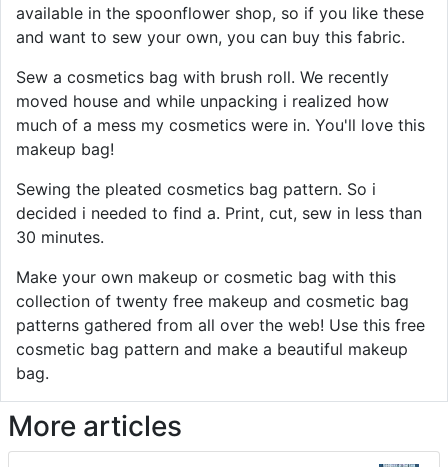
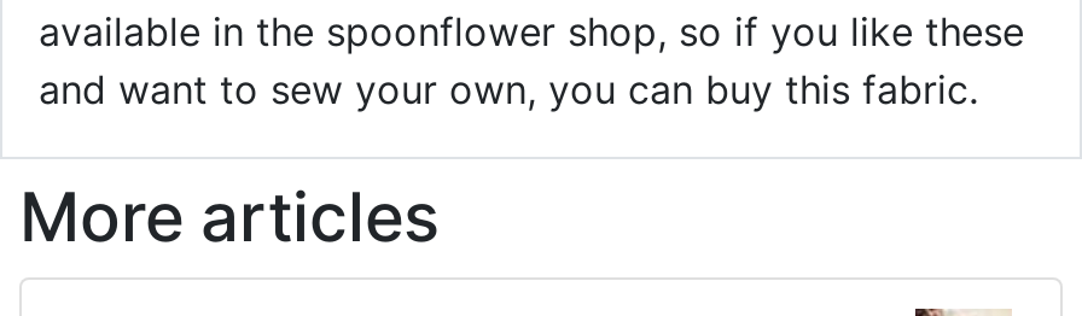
- Sew a cosmetics bag with brush roll. We recently
- moved house and while unpacking i realized how
- much of a mess my cosmetics were in. You'll love this
- makeup bag!
- Sewing the pleated cosmetics bag pattern. So i
- decided i needed to find a. Print, cut, sew in less than
- 30 minutes.
- Make your own makeup or cosmetic bag with this
- collection of twenty free makeup and cosmetic bag
- patterns gathered from all over the web! Use this free
- cosmetic bag pattern and make a beautiful makeup
- bag.
